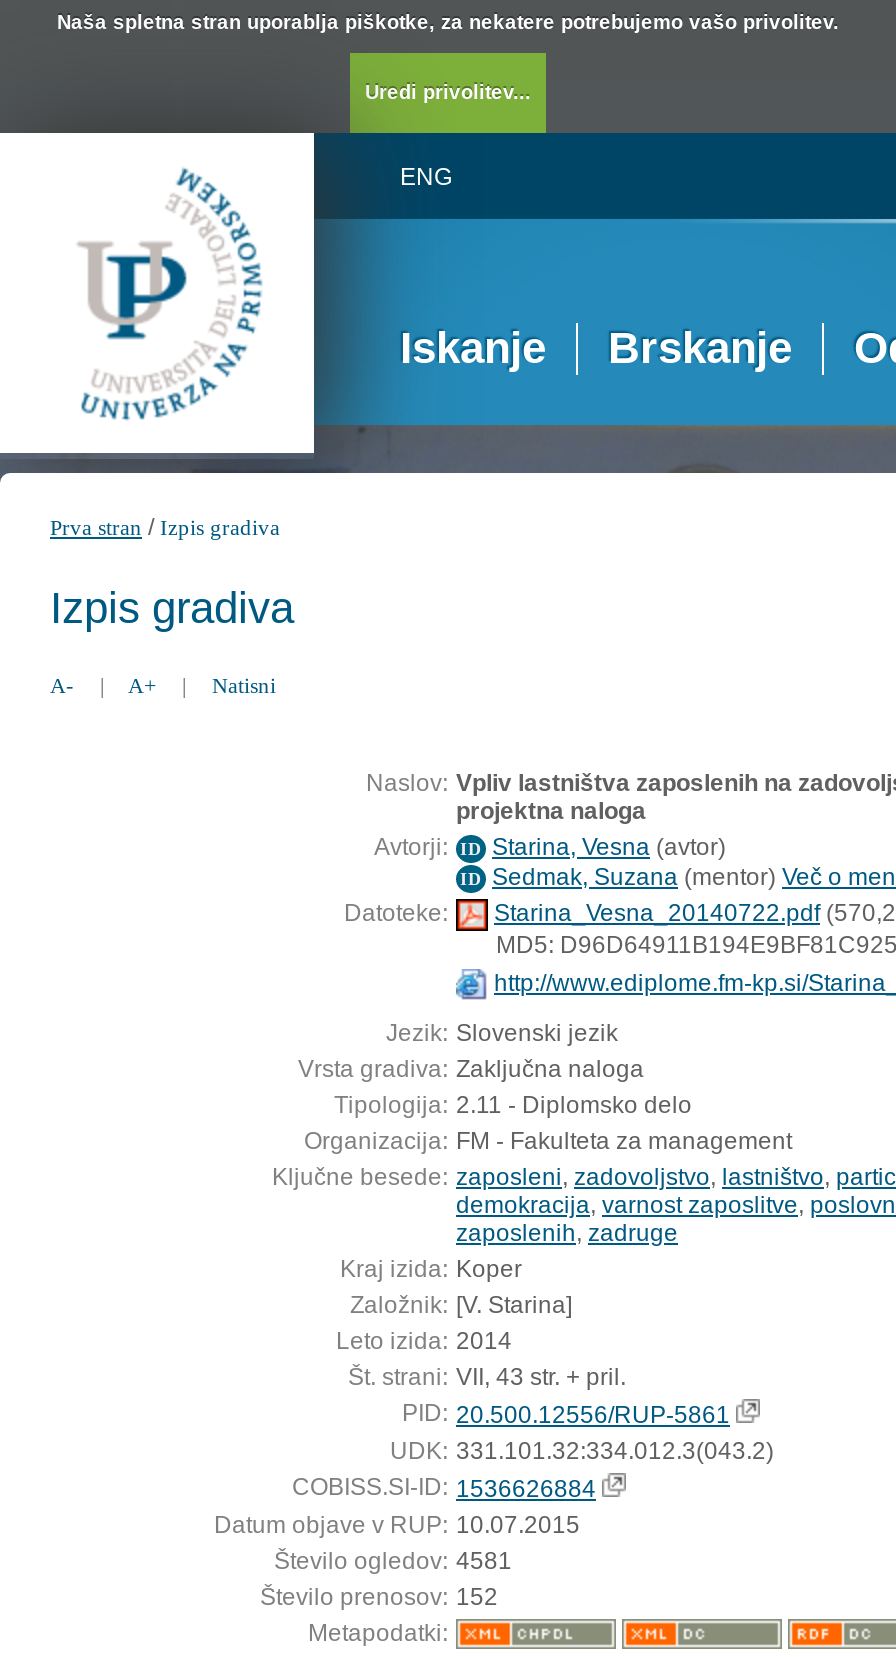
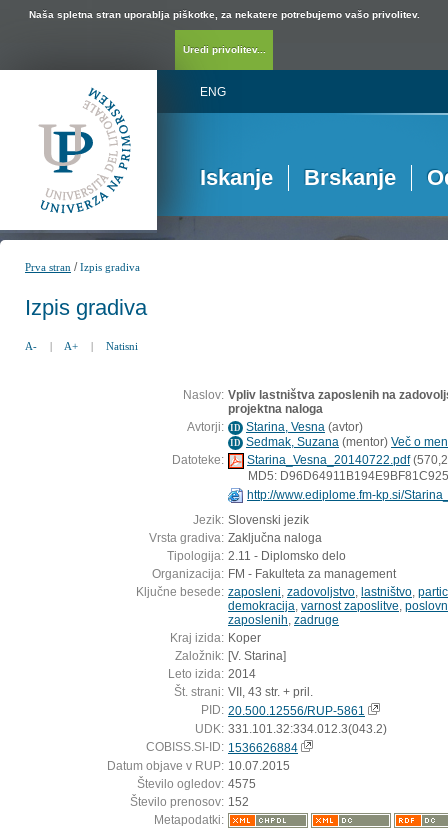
- Število ogledov: 4581
+ Število ogledov: 4575
